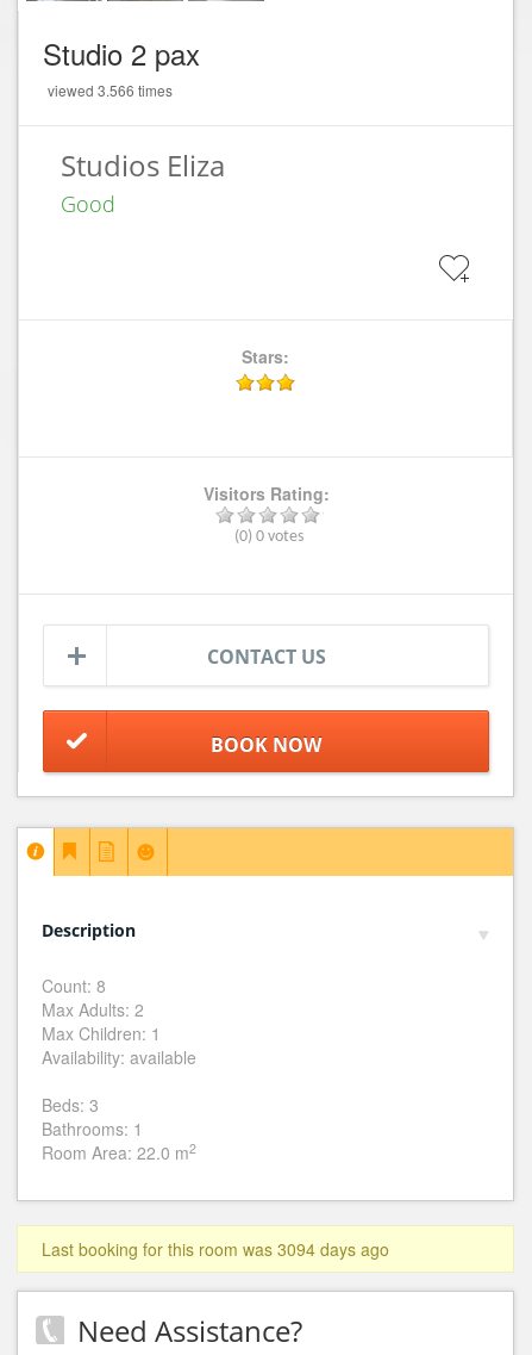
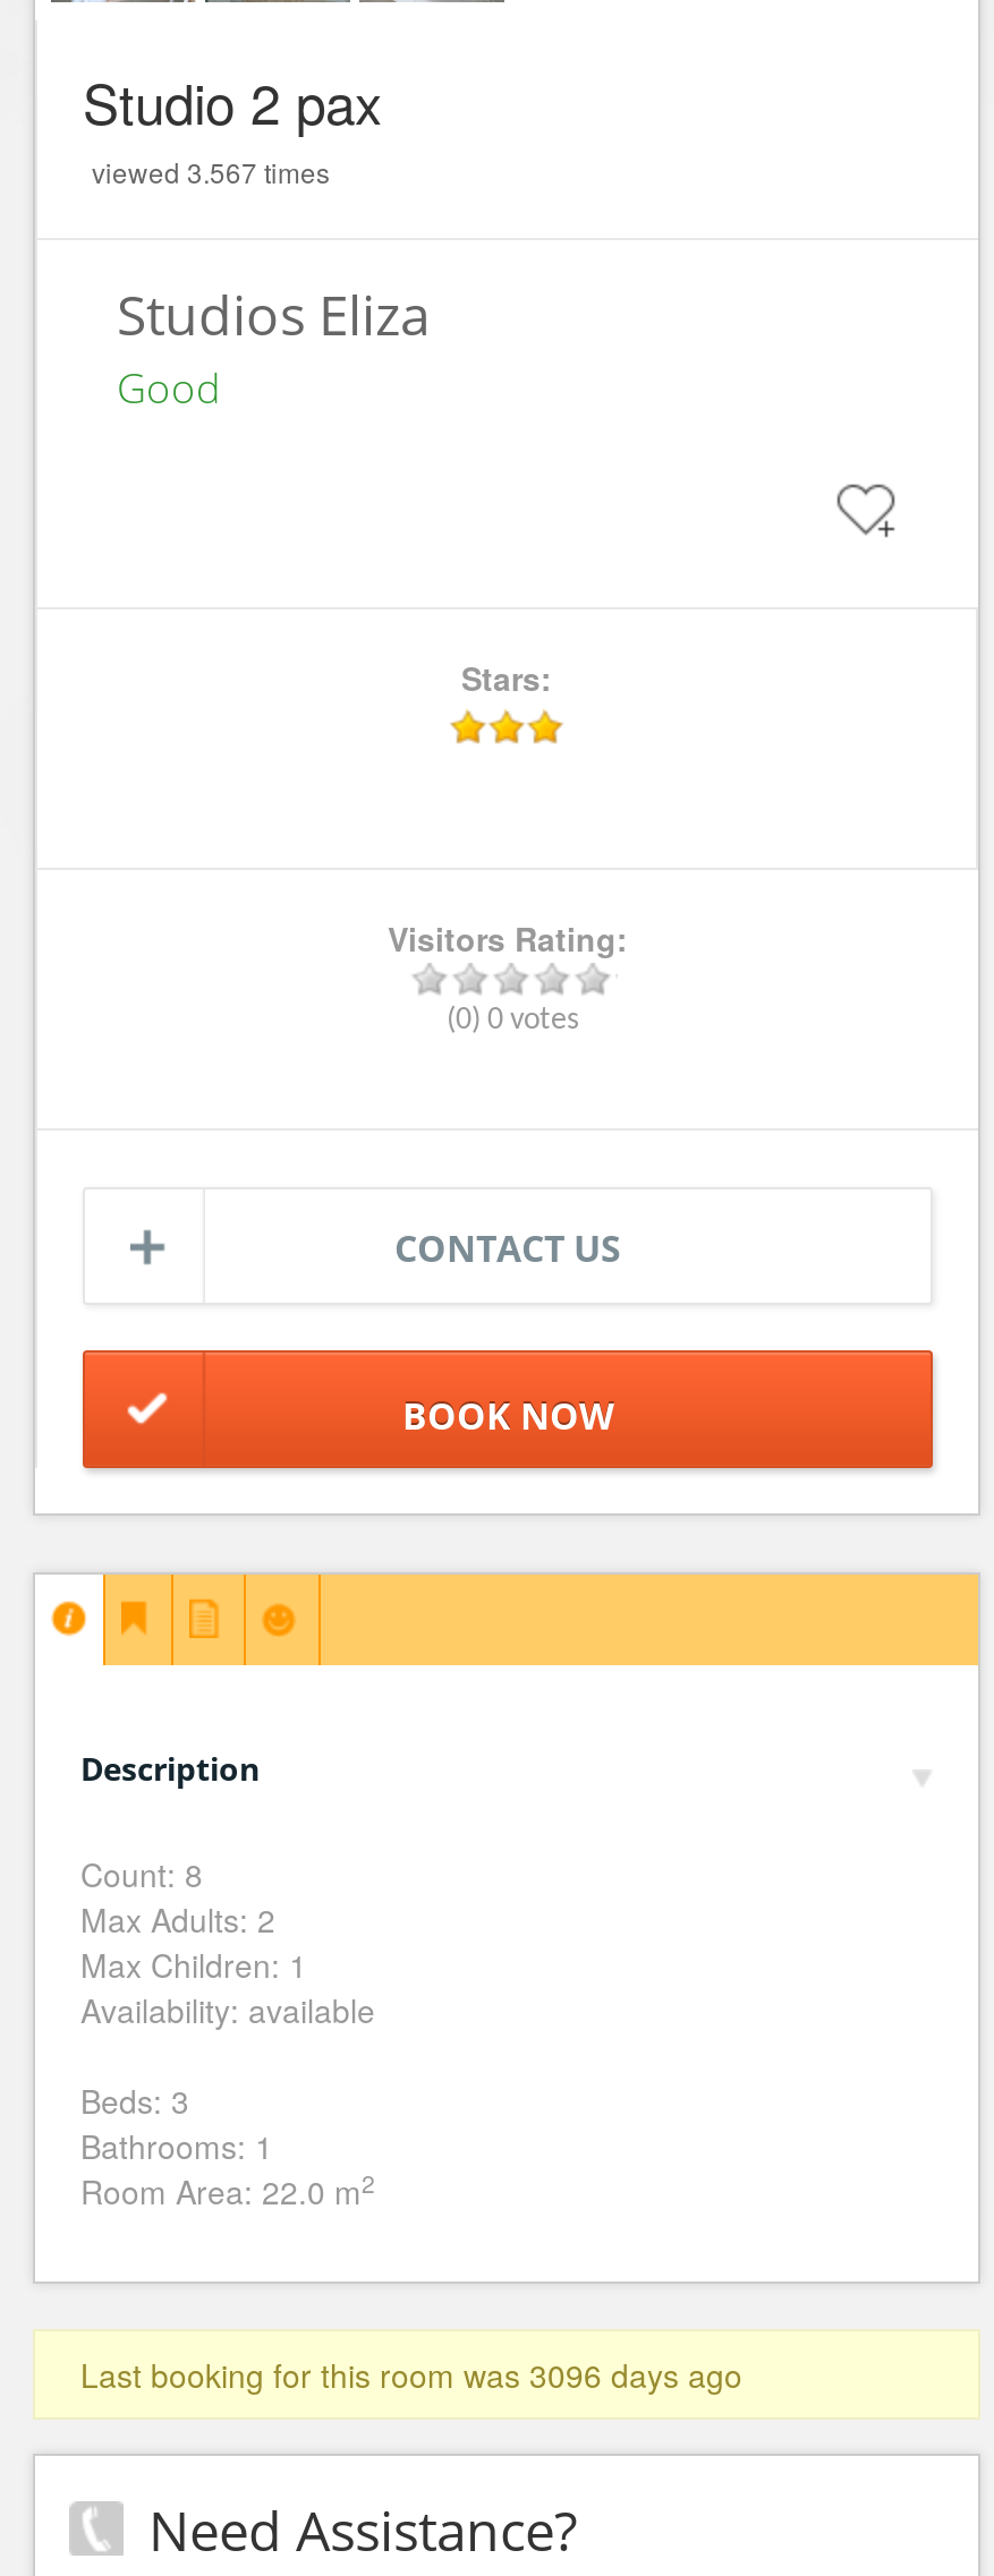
- viewed 3.566 times
+ viewed 3.567 times

- Last booking for this room was 3094 days ago
+ Last booking for this room was 3096 days ago
